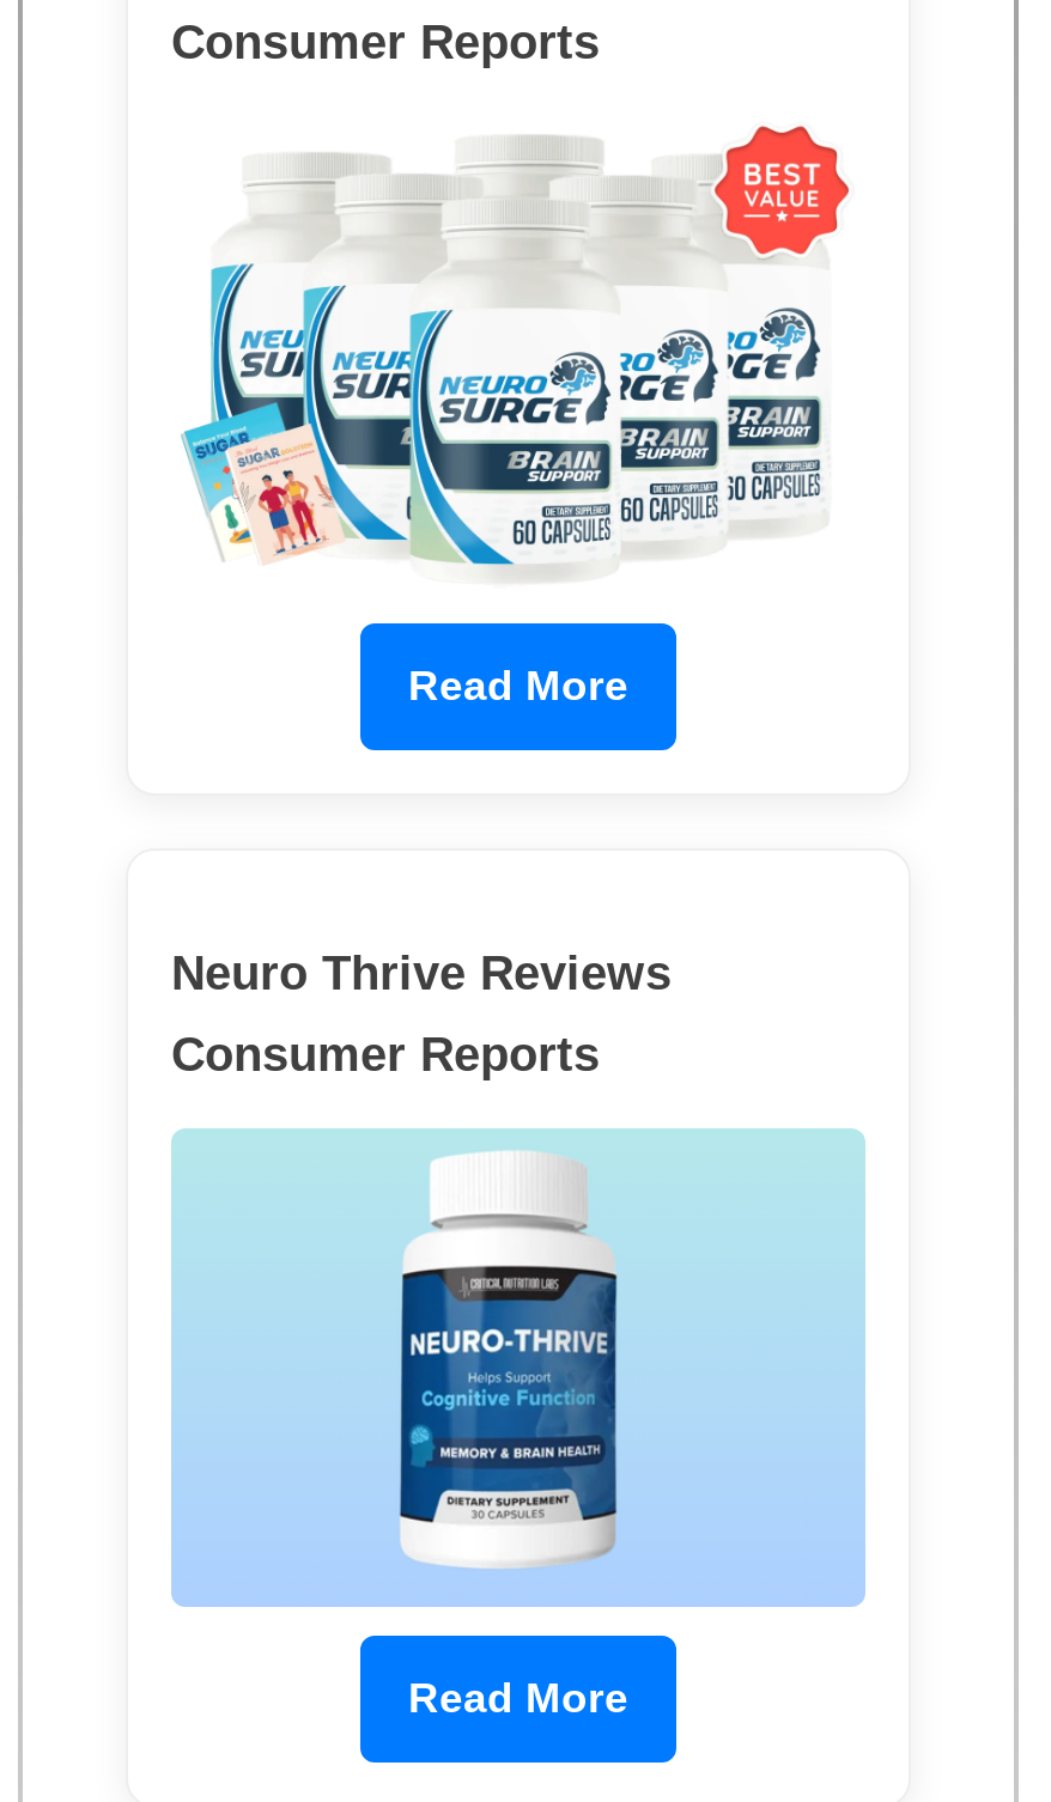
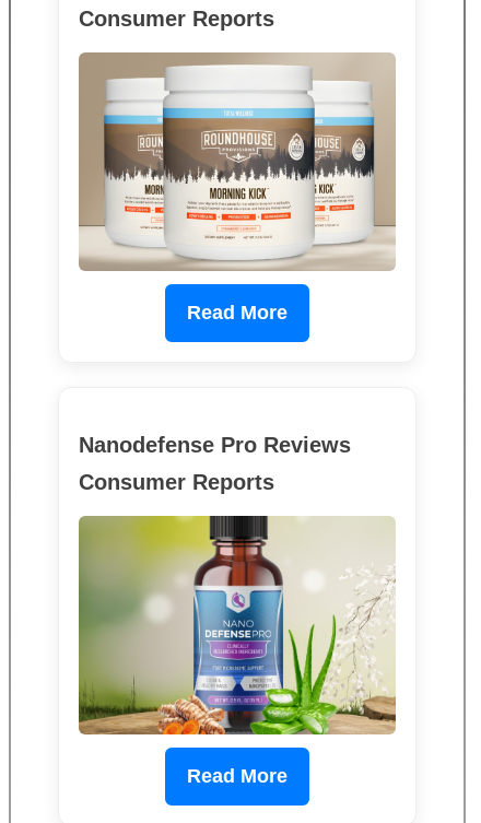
- [image]
+ [image]

- Neuro Thrive Reviews
+ Nanodefense Pro Reviews

- [image]
+ [image]
